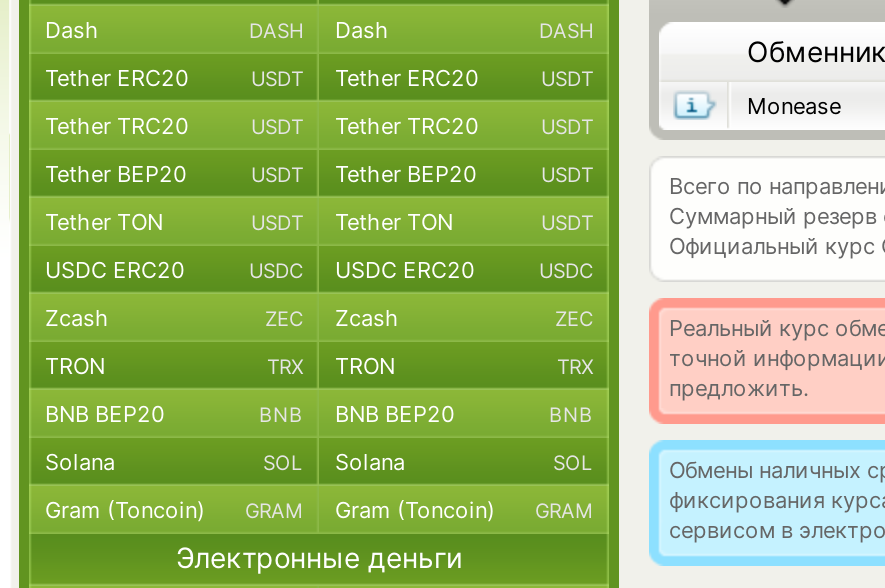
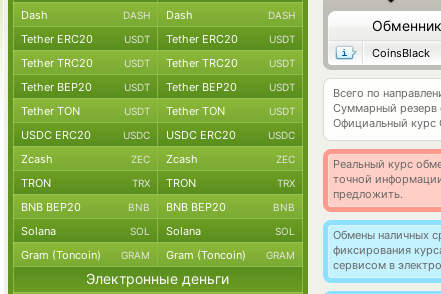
- Monease
+ CoinsBlack
